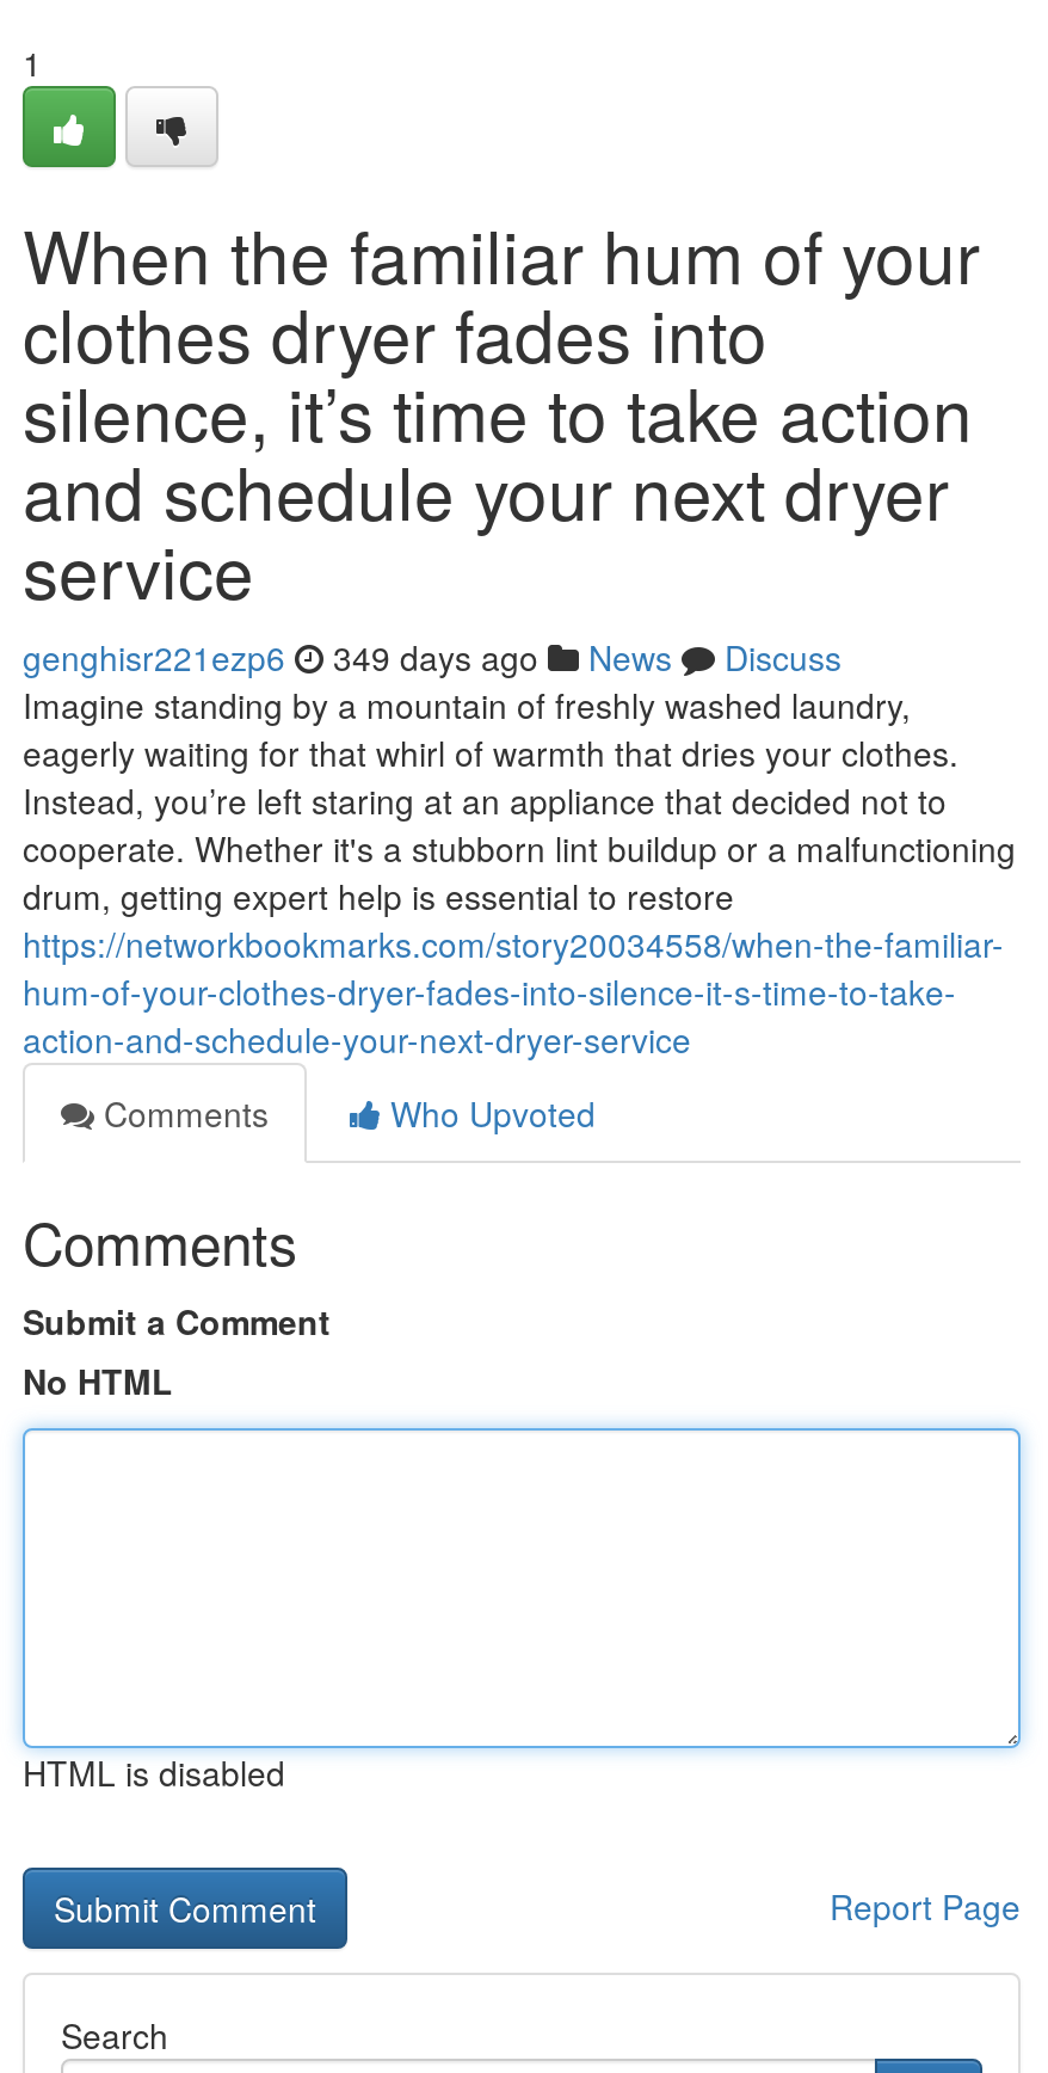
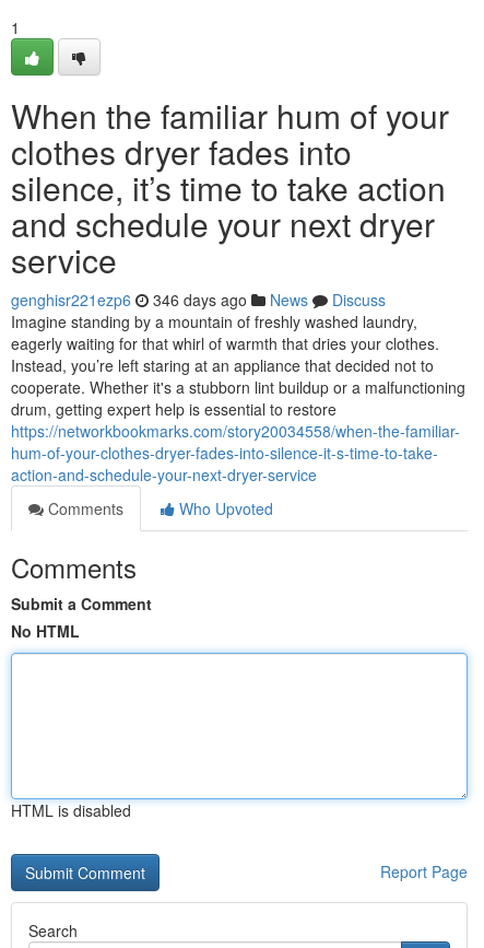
- genghisr221ezp6 349 days ago News Discuss
+ genghisr221ezp6 346 days ago News Discuss
